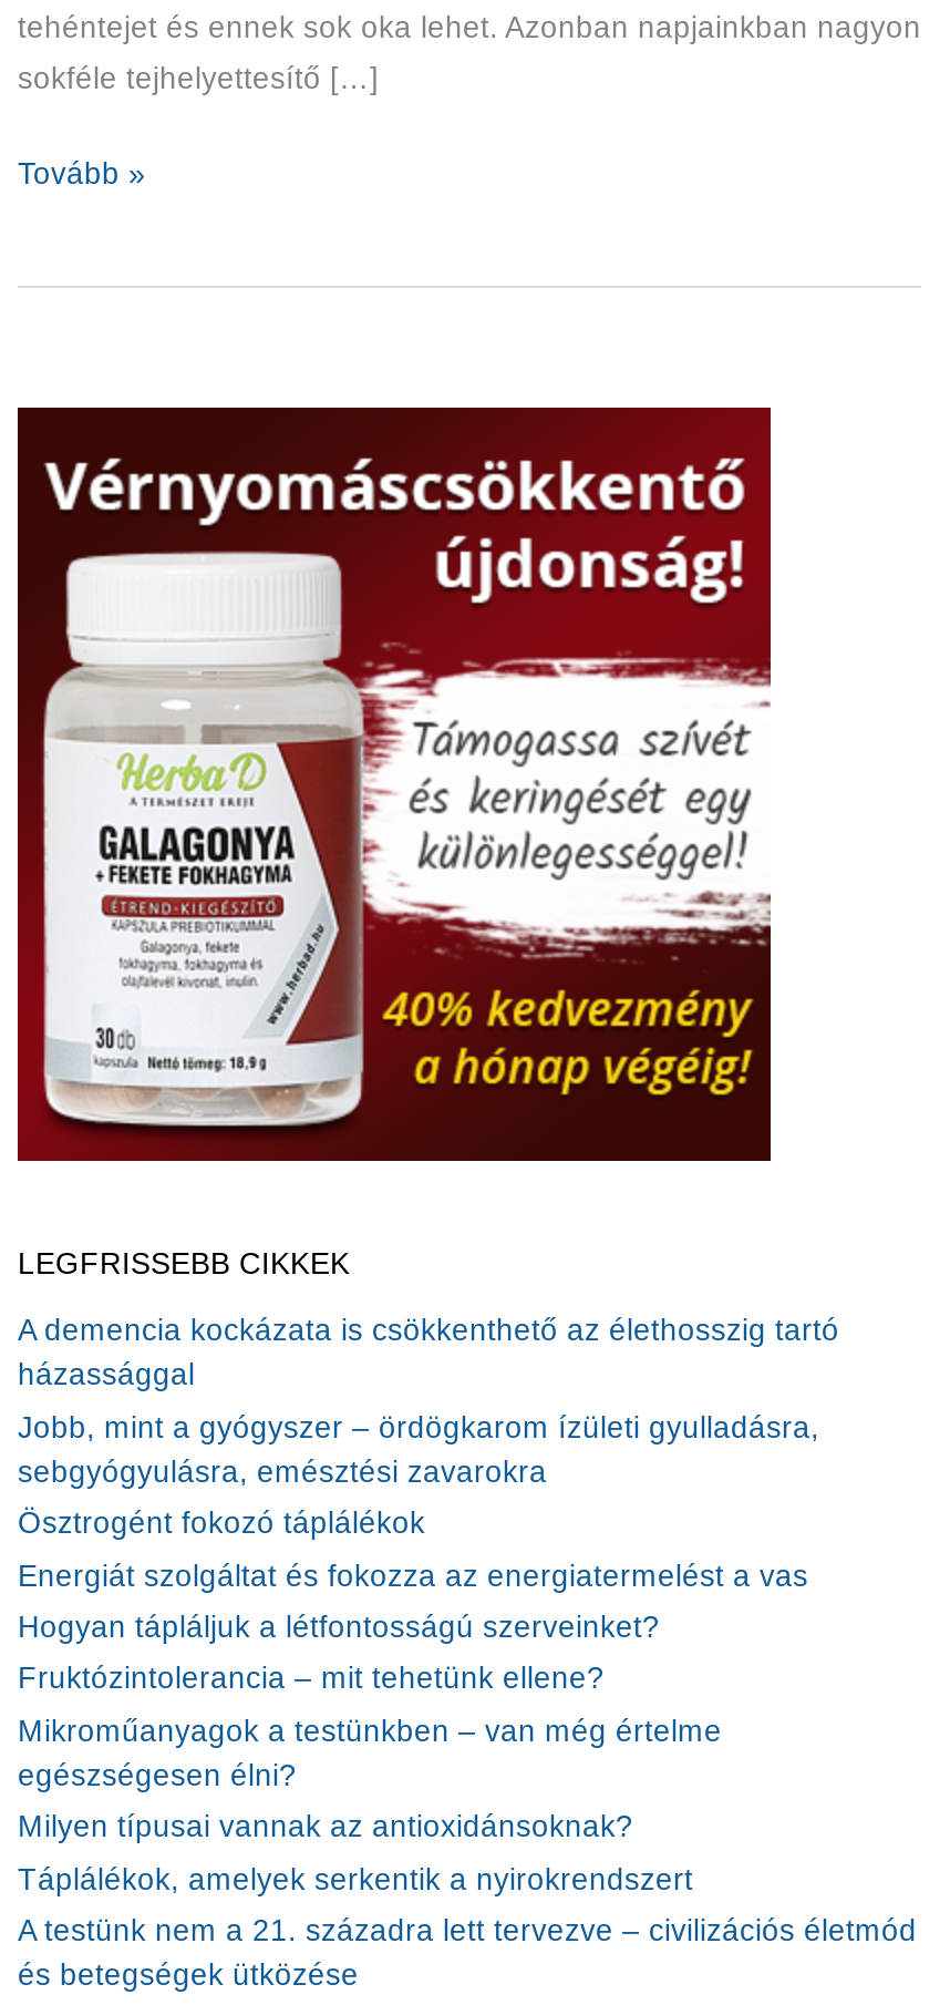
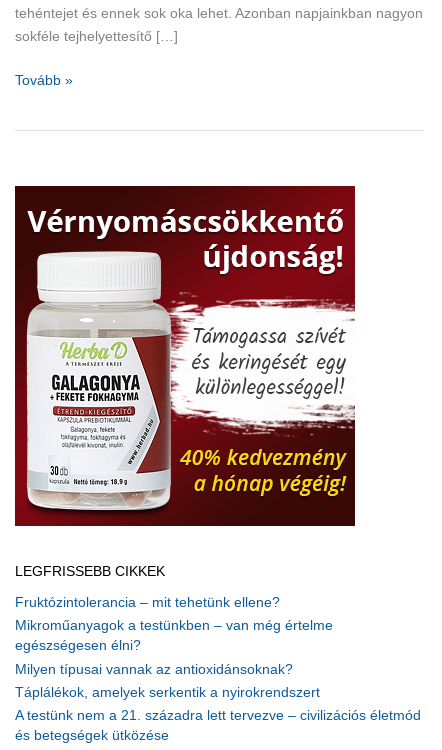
- A demencia kockázata is csökkenthető az élethosszig tartó
- házassággal
- Jobb, mint a gyógyszer – ördögkarom ízületi gyulladásra,
- sebgyógyulásra, emésztési zavarokra
- Ösztrogént fokozó táplálékok
- Energiát szolgáltat és fokozza az energiatermelést a vas
- Hogyan tápláljuk a létfontosságú szerveinket?
